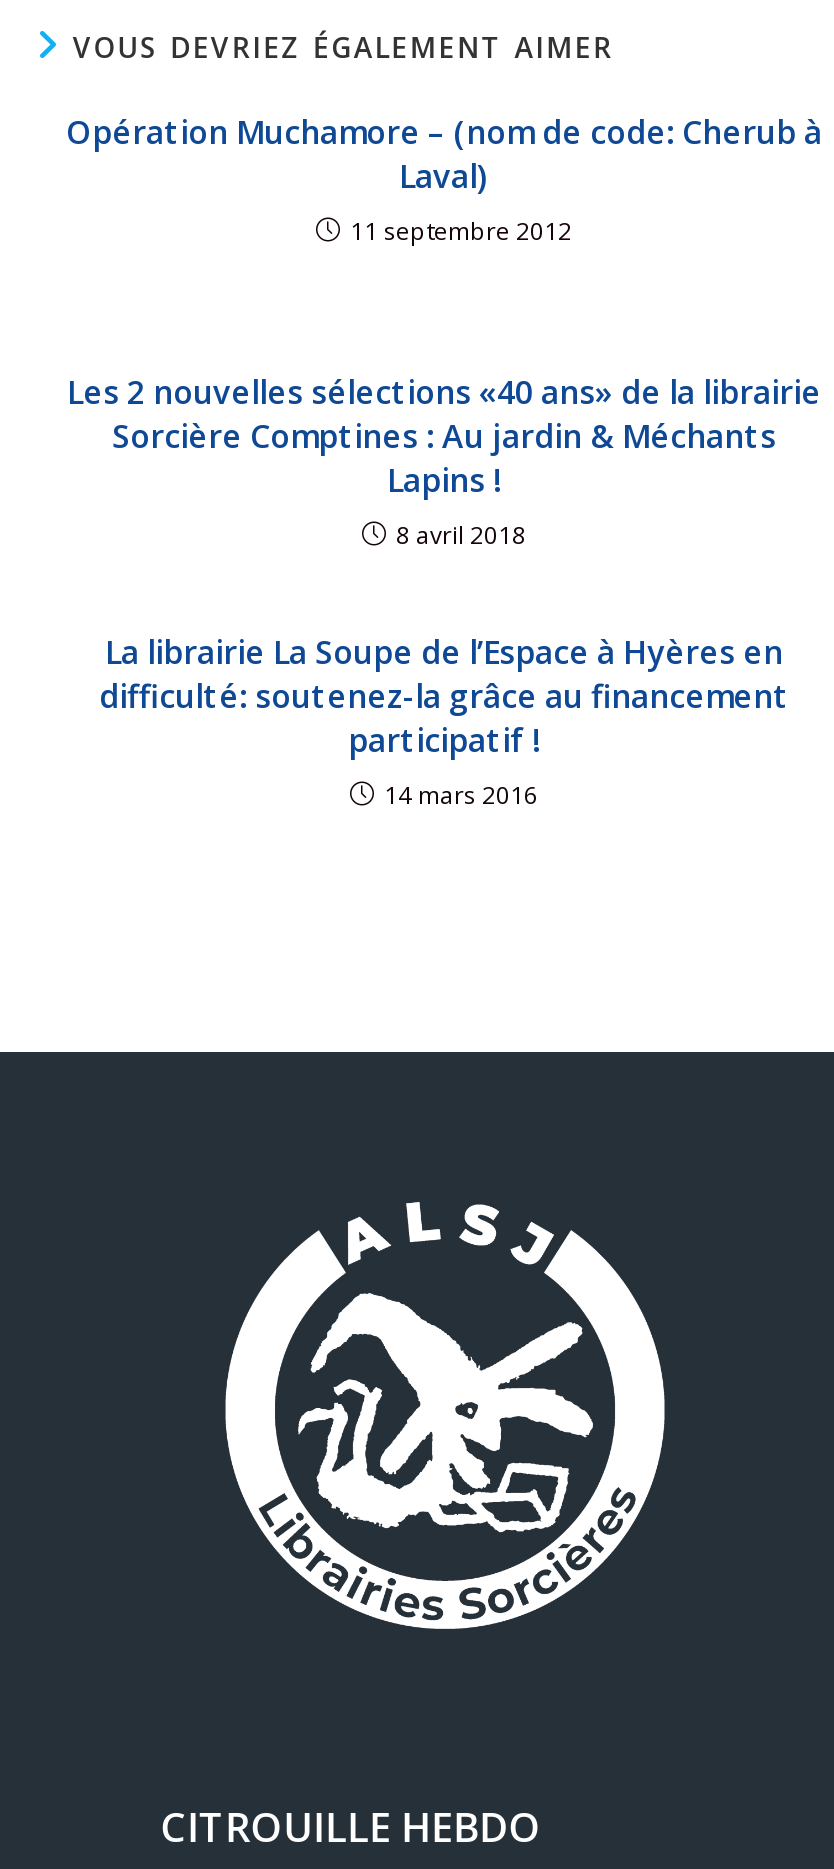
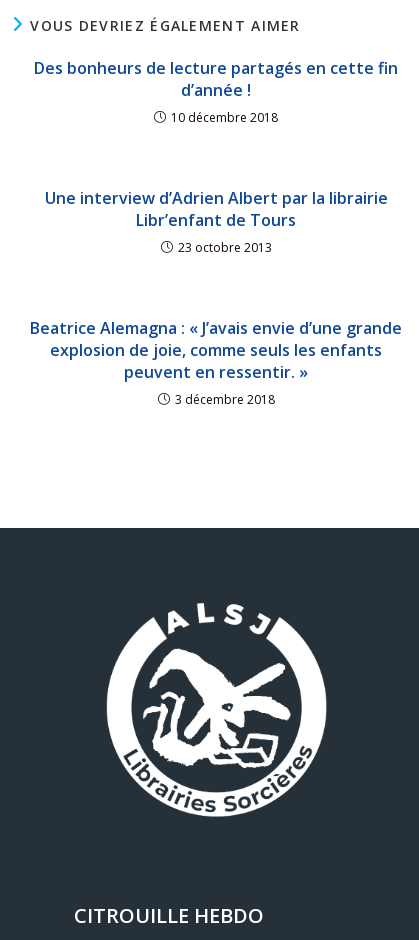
- Opération Muchamore – (nom de code: Cherub à
- Laval)
- 11 septembre 2012
+ Des bonheurs de lecture partagés en cette fin
+ d’année !
+ 10 décembre 2018

- Les 2 nouvelles sélections «40 ans» de la librairie
- Sorcière Comptines : Au jardin & Méchants
- Lapins !
- 8 avril 2018
+ Une interview d’Adrien Albert par la librairie
+ Libr’enfant de Tours
+ 23 octobre 2013

- La librairie La Soupe de l’Espace à Hyères en
- difficulté: soutenez-la grâce au financement
- participatif !
- 14 mars 2016
+ Beatrice Alemagna : « J’avais envie d’une grande
+ explosion de joie, comme seuls les enfants
+ peuvent en ressentir. »
+ 3 décembre 2018
